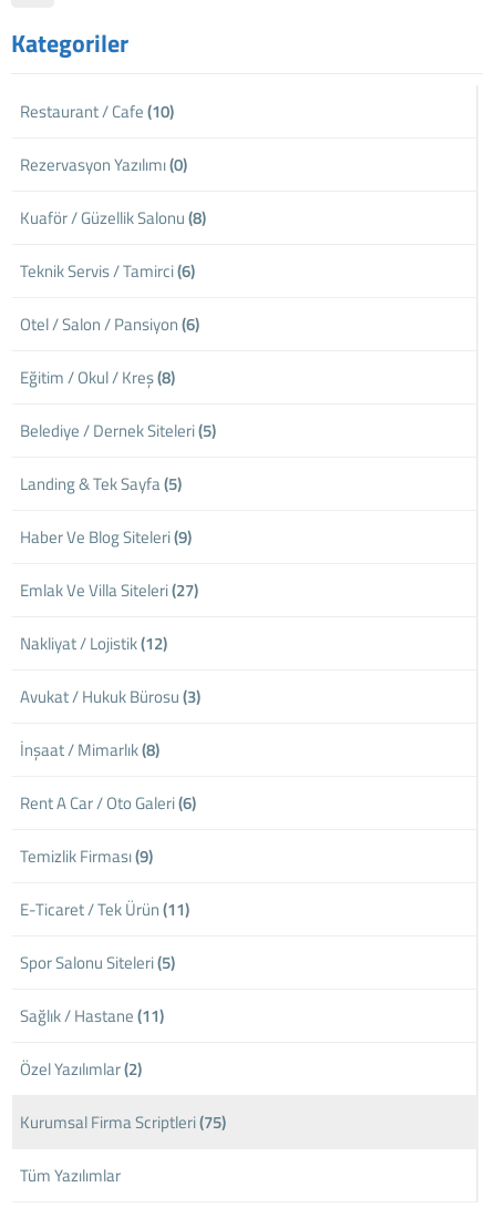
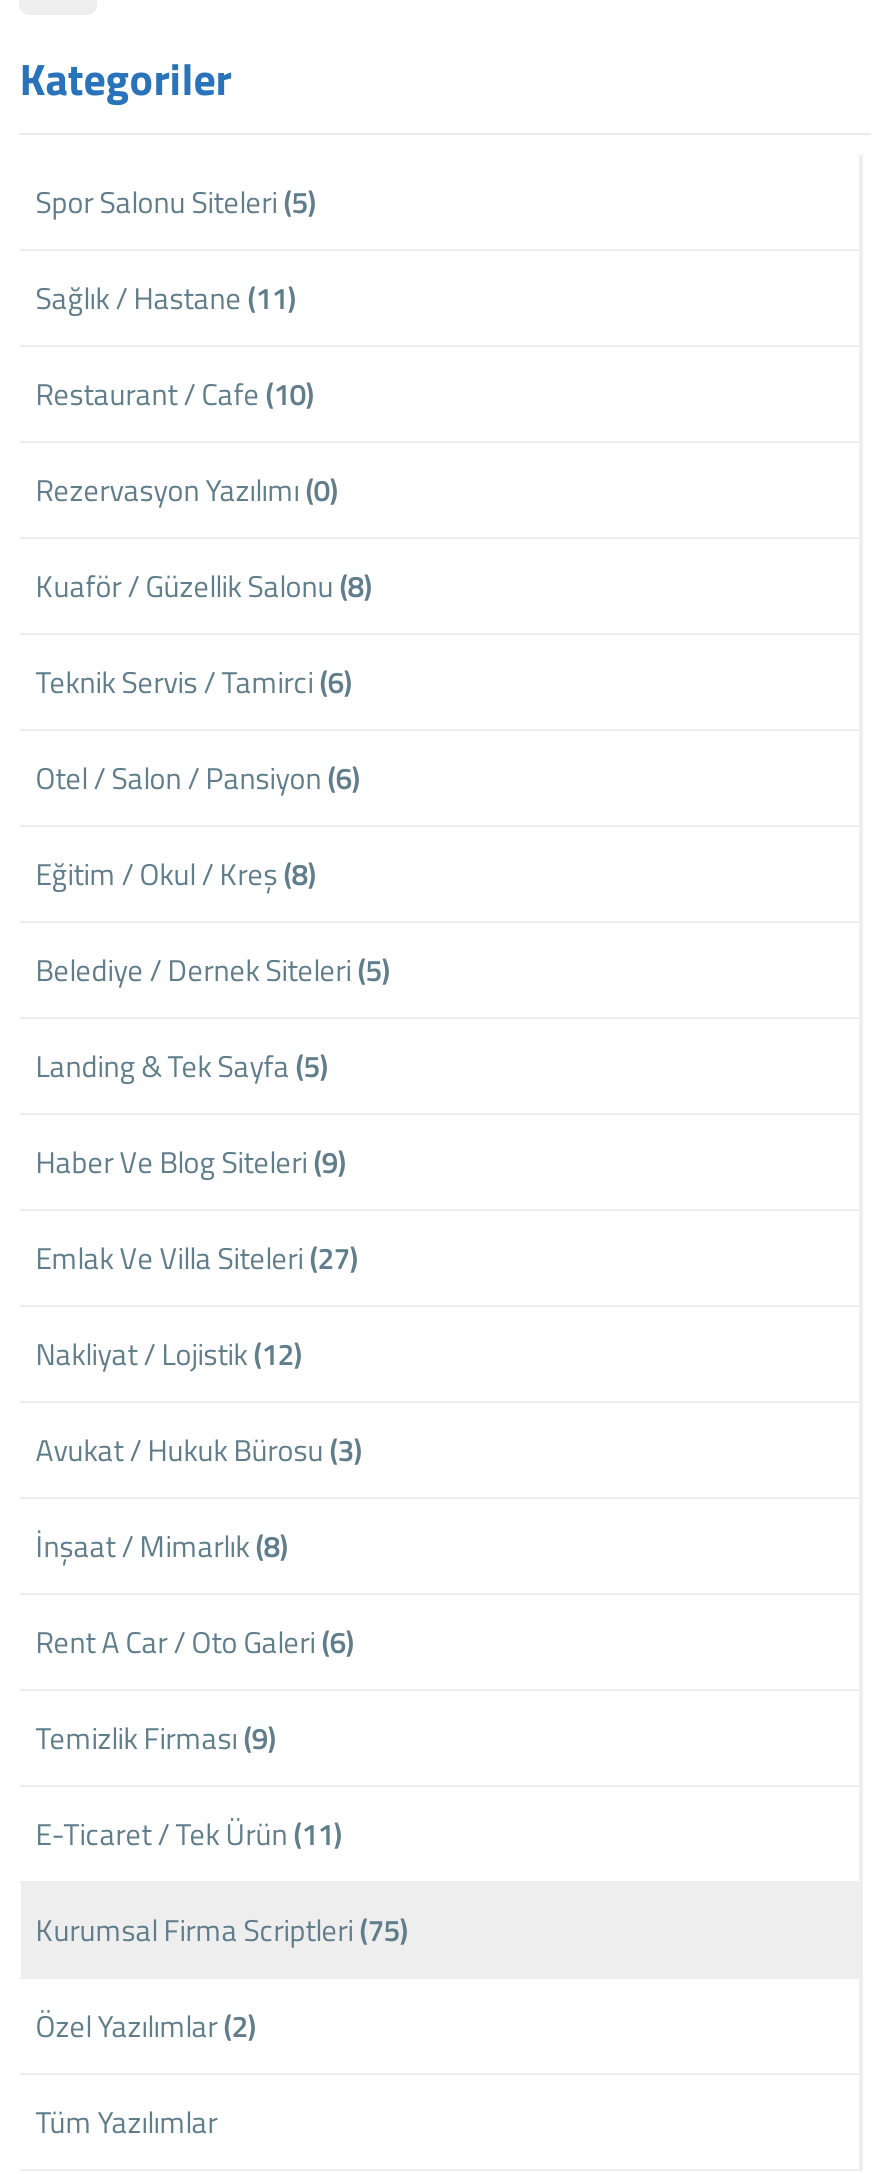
moved down: Restaurant / Cafe (10) | Rezervasyon Yazılımı (0) | Kuaför / Güzellik Salonu (8) | ... | Temizlik Firması (9) | E-Ticaret / Tek Ürün (11)

moved up: Spor Salonu Siteleri (5) | Sağlık / Hastane (11)

moved down: Özel Yazılımlar(2)

moved up: Kurumsal Firma Scriptleri (75)
